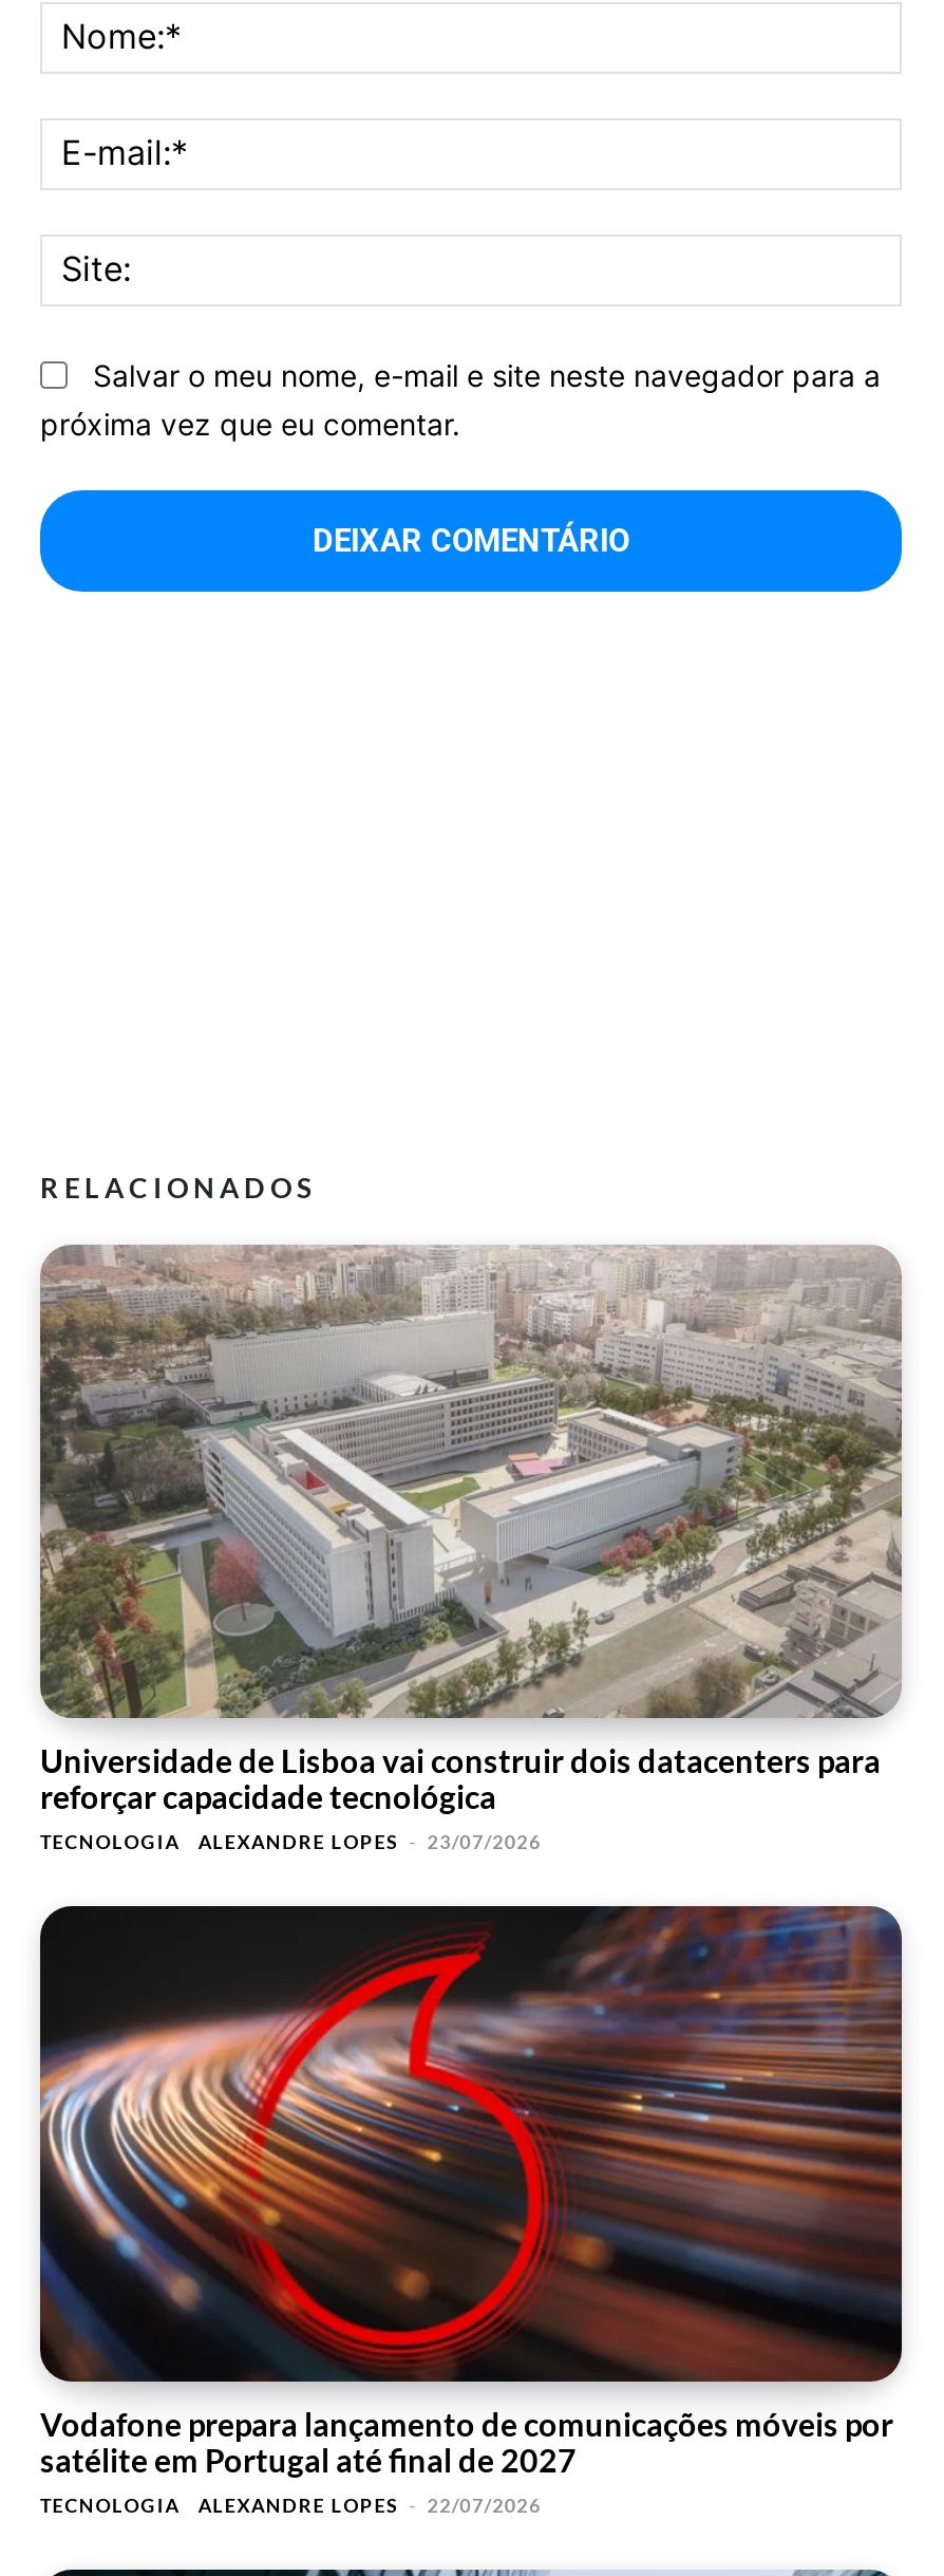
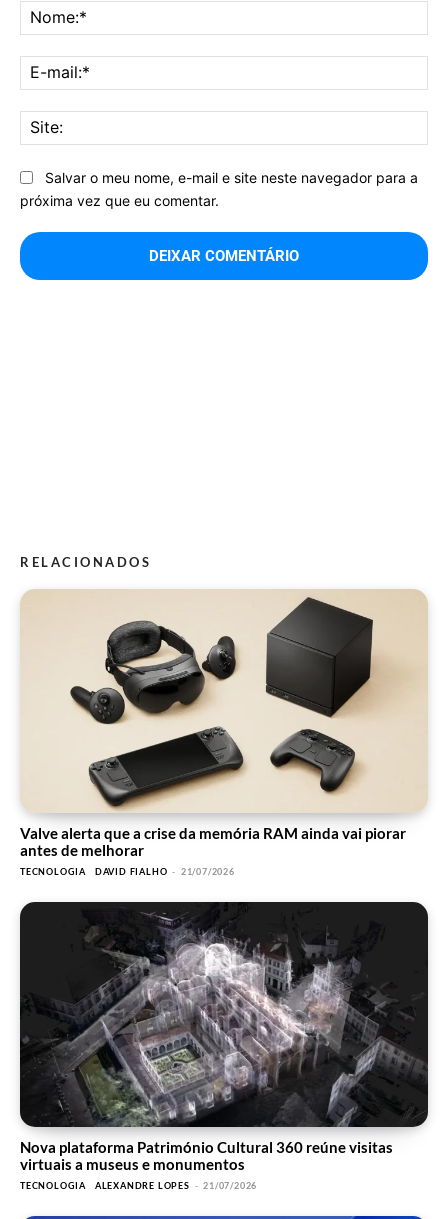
- [image]
- Universidade de Lisboa vai construir dois datacenters para
- reforçar capacidade tecnológica
+ [image]
+ Valve alerta que a crise da memória RAM ainda vai piorar
+ antes de melhorar

- ALEXANDRE LOPES - 23/07/2026
+ DAVID FIALHO - 21/07/2026

- [image]
- Vodafone prepara lançamento de comunicações móveis por
- satélite em Portugal até final de 2027
+ [image]
+ Nova plataforma Património Cultural 360 reúne visitas
+ virtuais a museus e monumentos

- ALEXANDRE LOPES - 22/07/2026
+ ALEXANDRE LOPES - 21/07/2026
